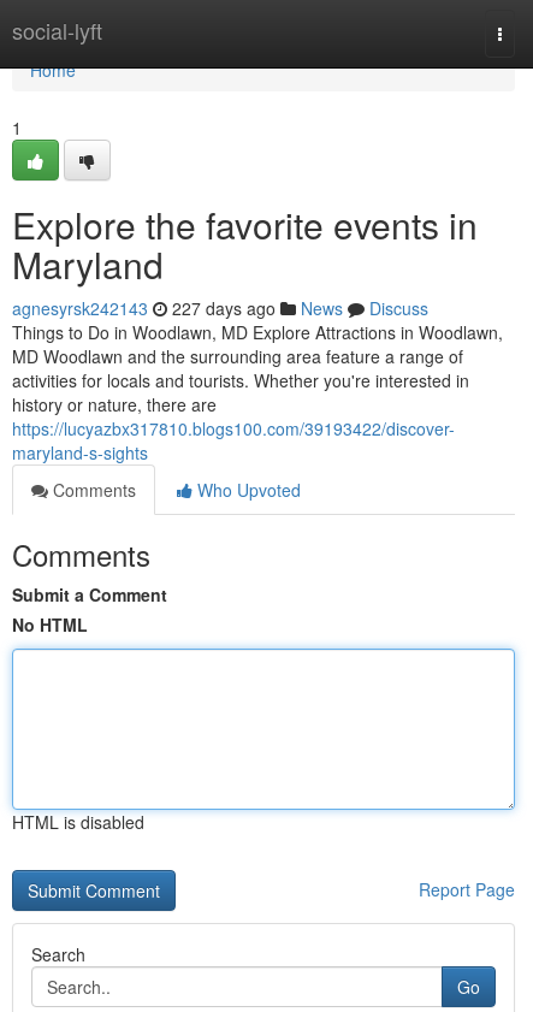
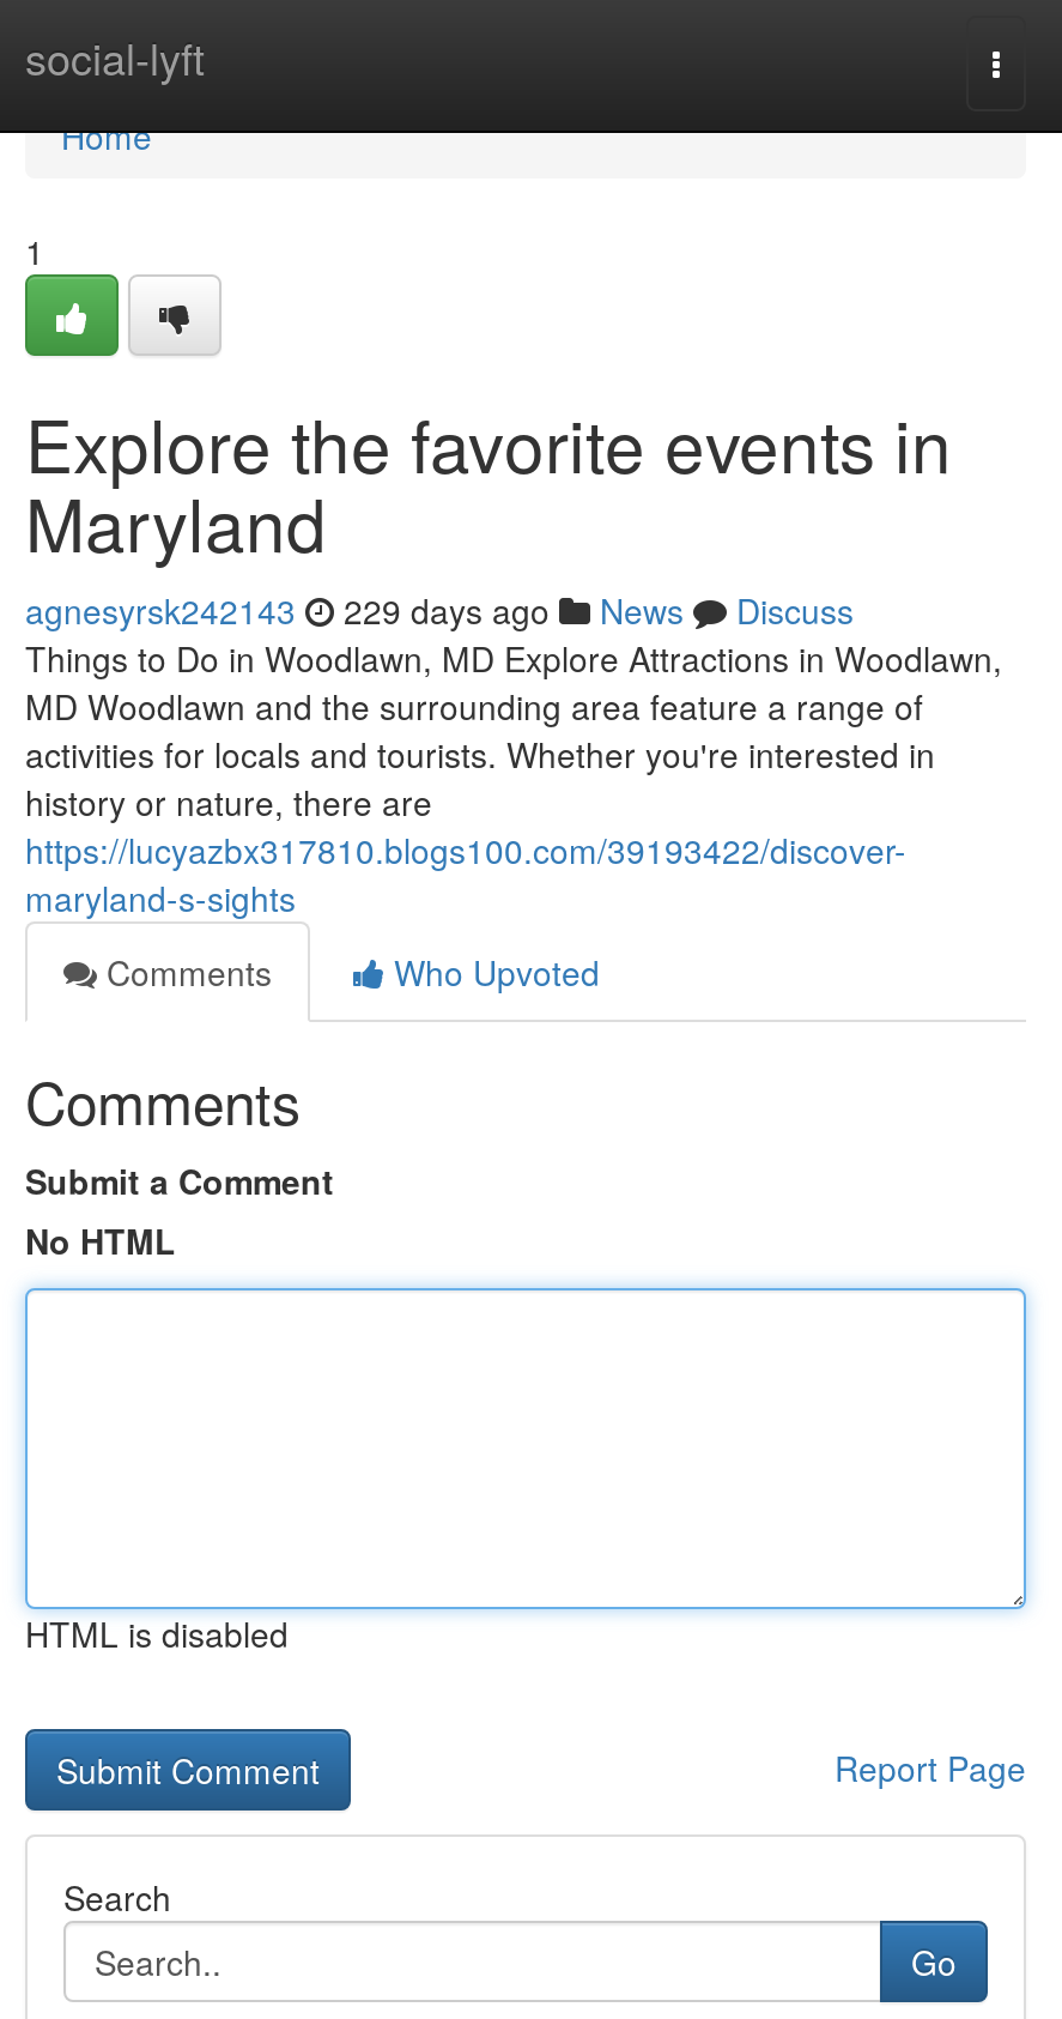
- agnesyrsk242143 227 days ago News Discuss
+ agnesyrsk242143 229 days ago News Discuss
